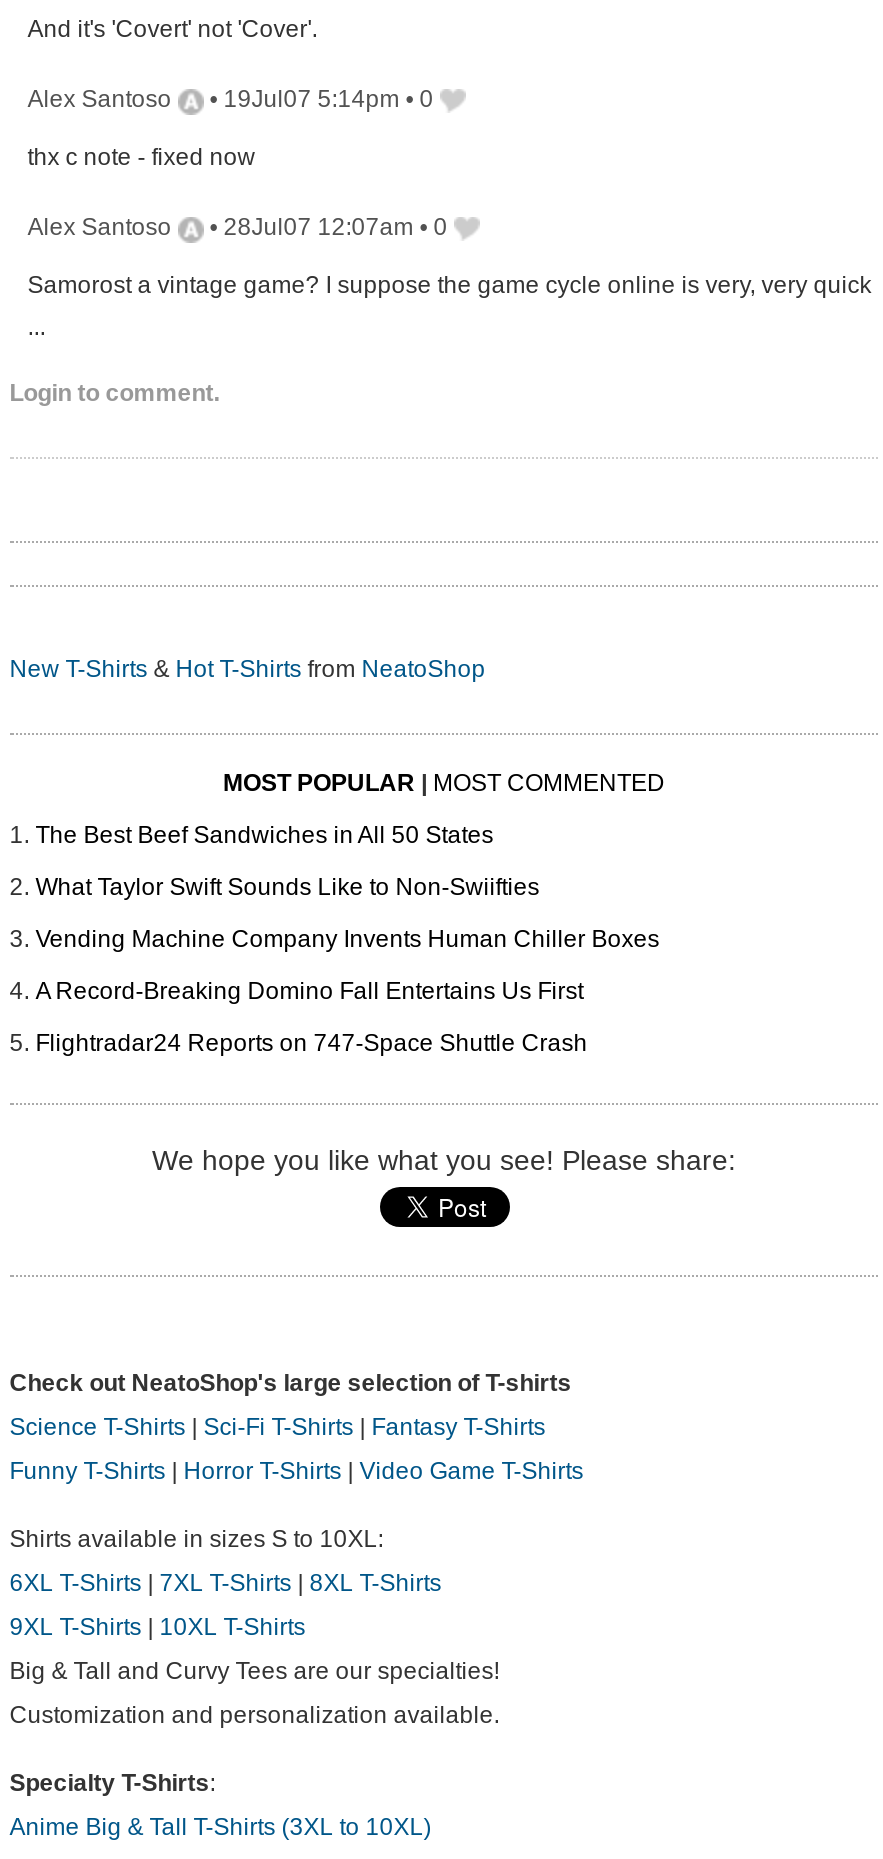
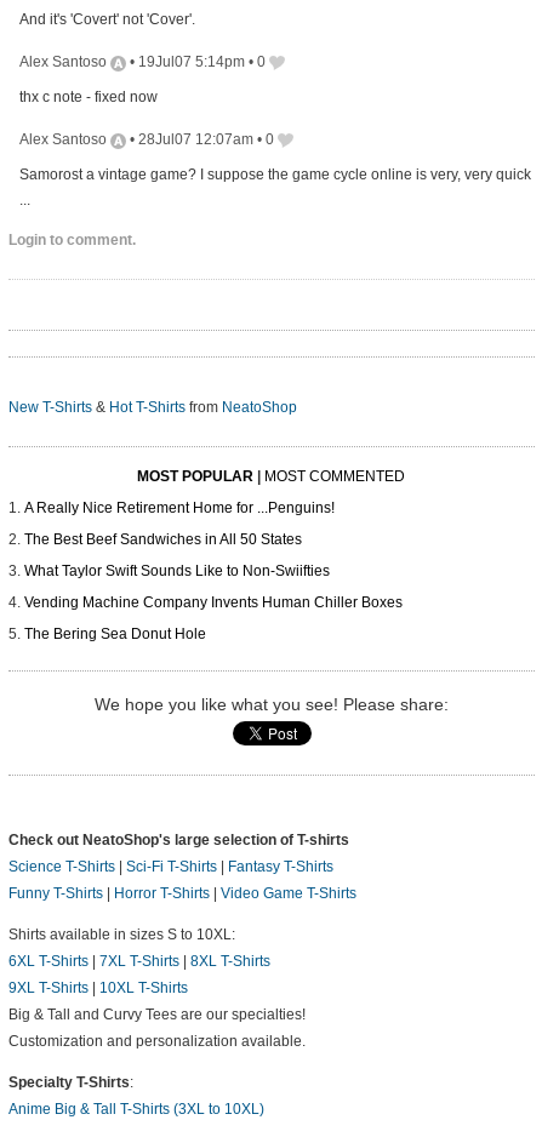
+ A Really Nice Retirement Home for ...Penguins!

moved down: The Best Beef Sandwiches in All 50 States | What Taylor Swift Sounds Like to Non-Swiifties | Vending Machine Company Invents Human Chiller Boxes

- A Record-Breaking Domino Fall Entertains Us First
- Flightradar24 Reports on 747-Space Shuttle Crash
+ The Bering Sea Donut Hole
